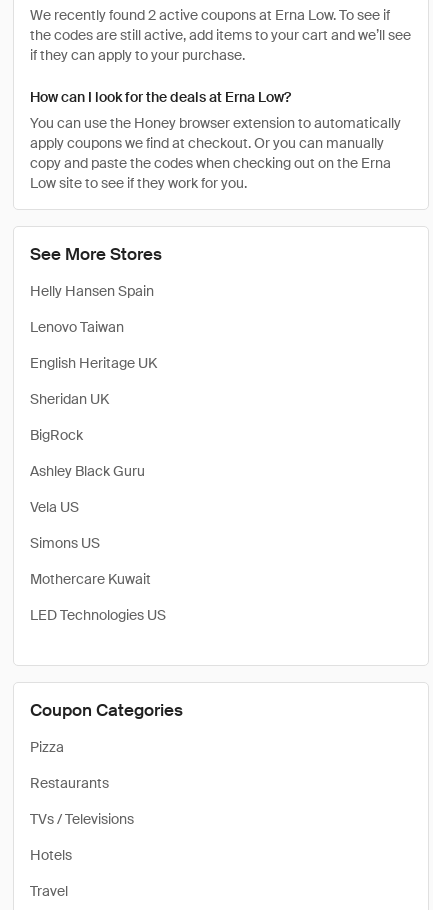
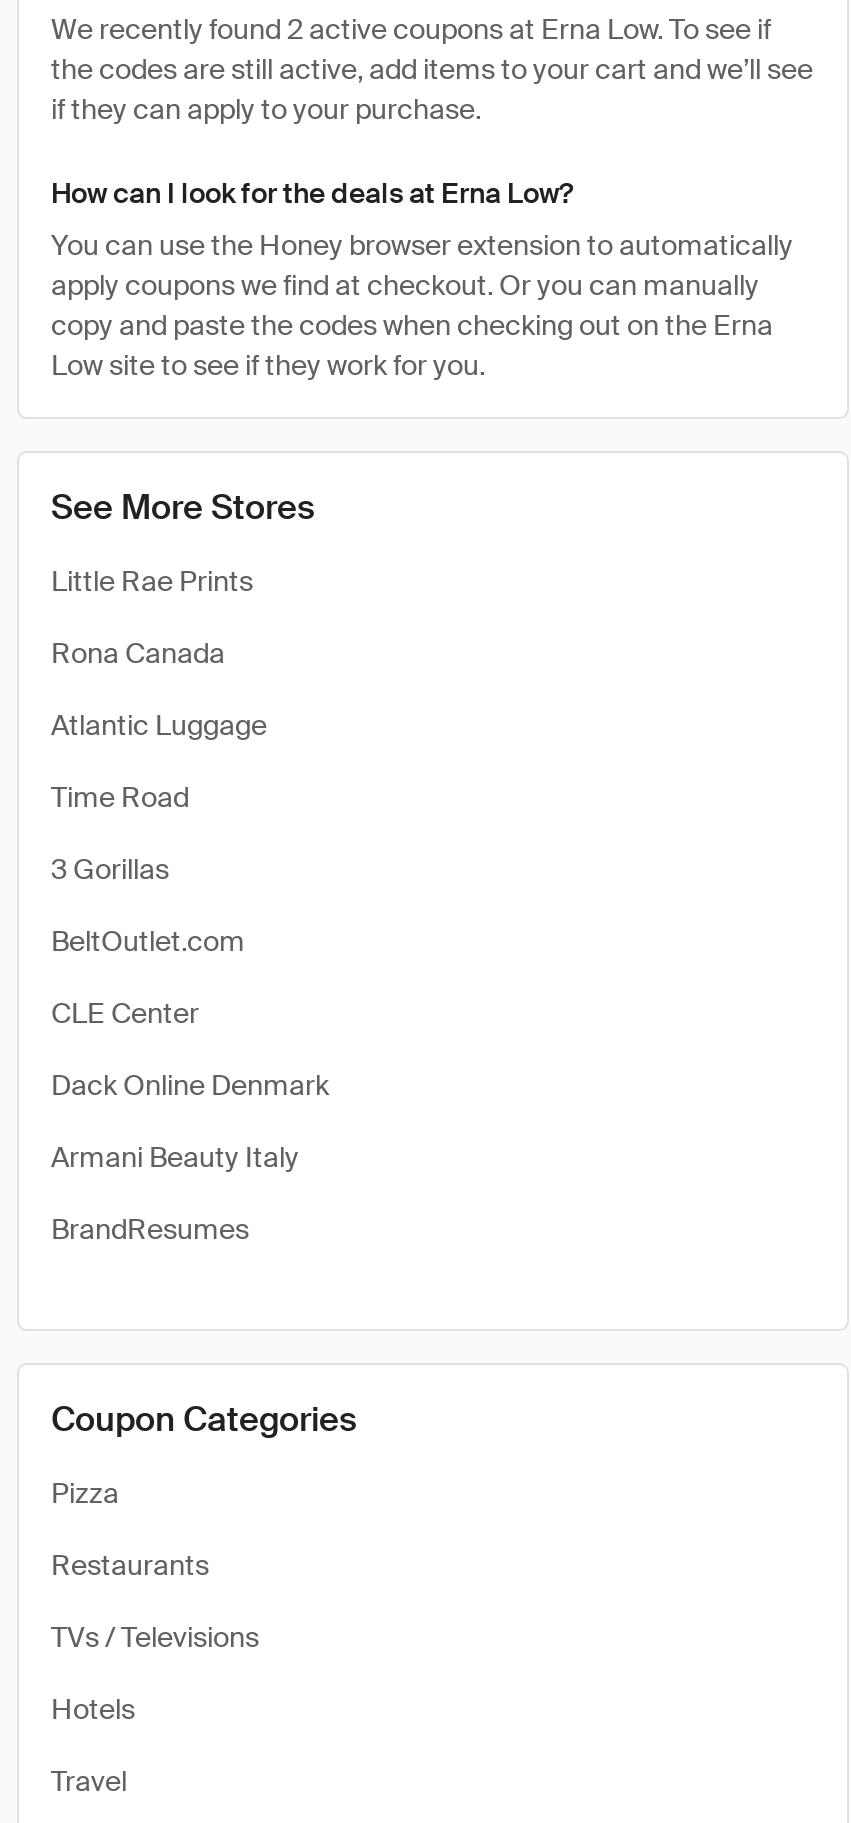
- Helly Hansen Spain
+ Little Rae Prints

- Lenovo Taiwan
+ Rona Canada

- English Heritage UK
+ Atlantic Luggage

- Sheridan UK
+ Time Road

- BigRock
+ 3 Gorillas

- Ashley Black Guru
+ BeltOutlet.com

- Vela US
+ CLE Center

- Simons US
+ Dack Online Denmark

- Mothercare Kuwait
+ Armani Beauty Italy

- LED Technologies US
+ BrandResumes
